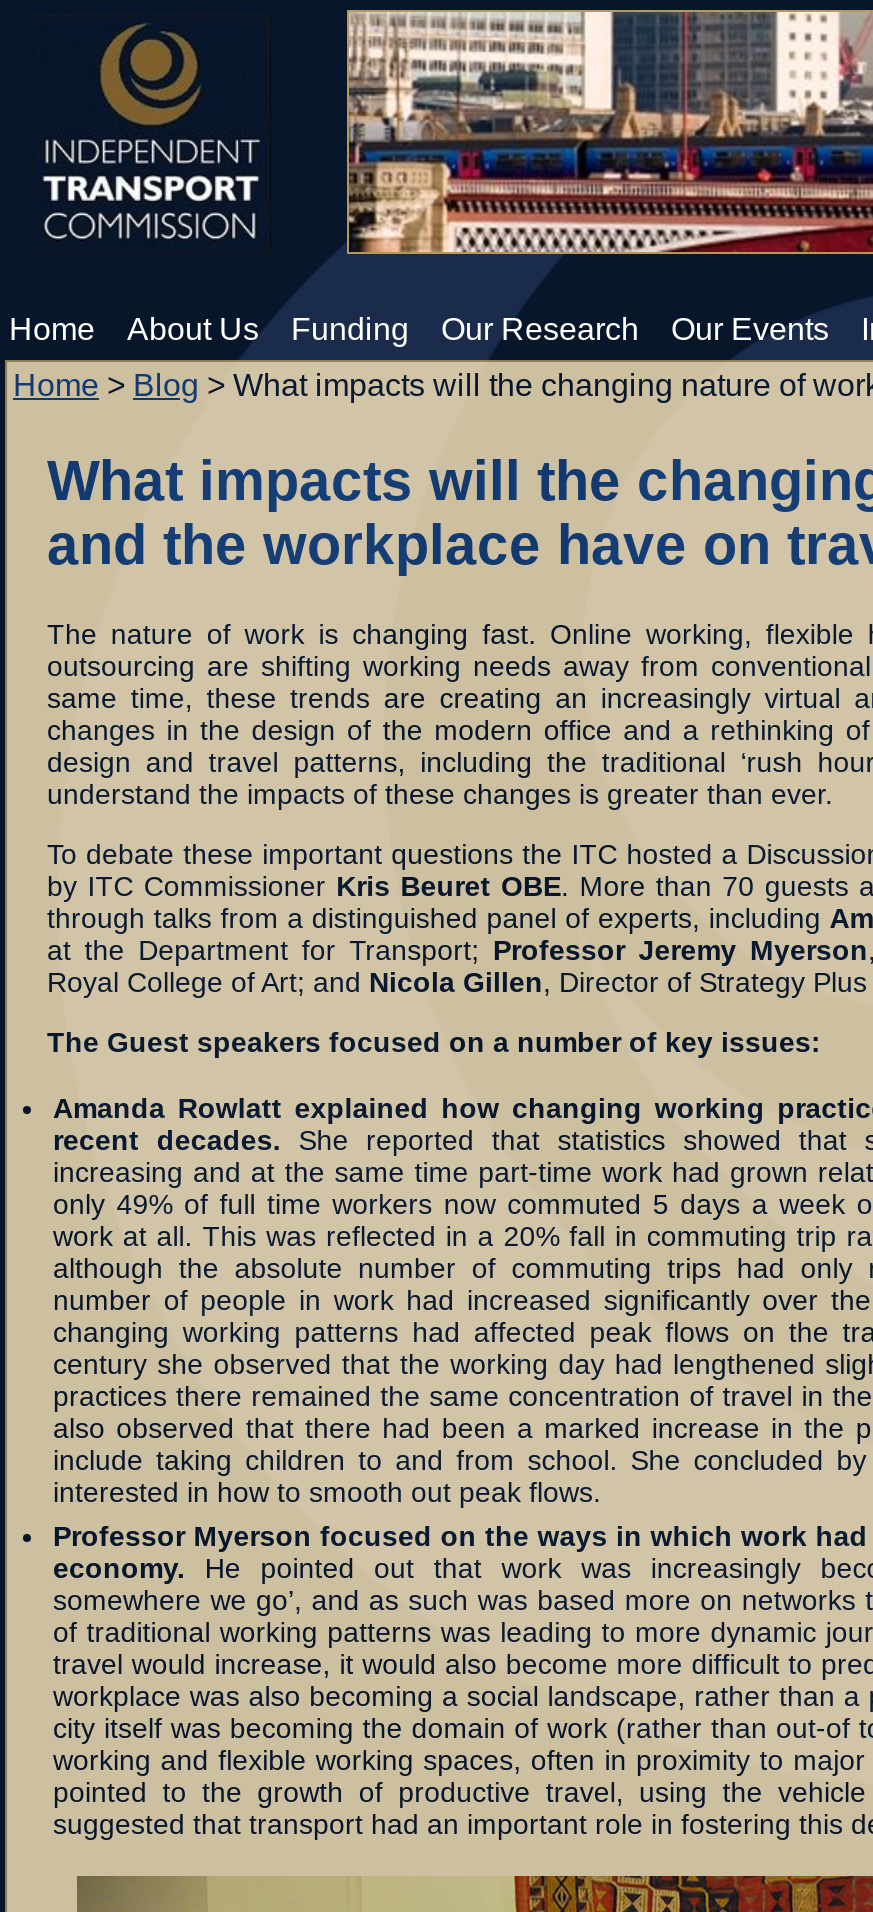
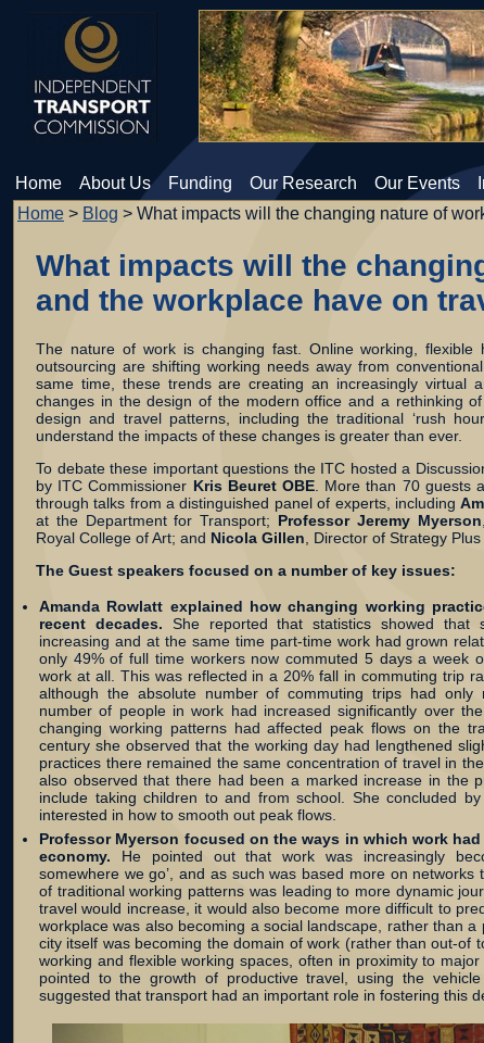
- [image]
+ [image]
